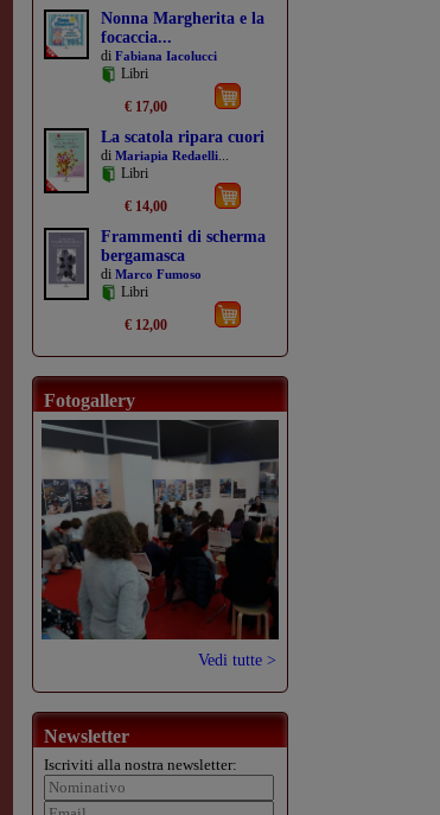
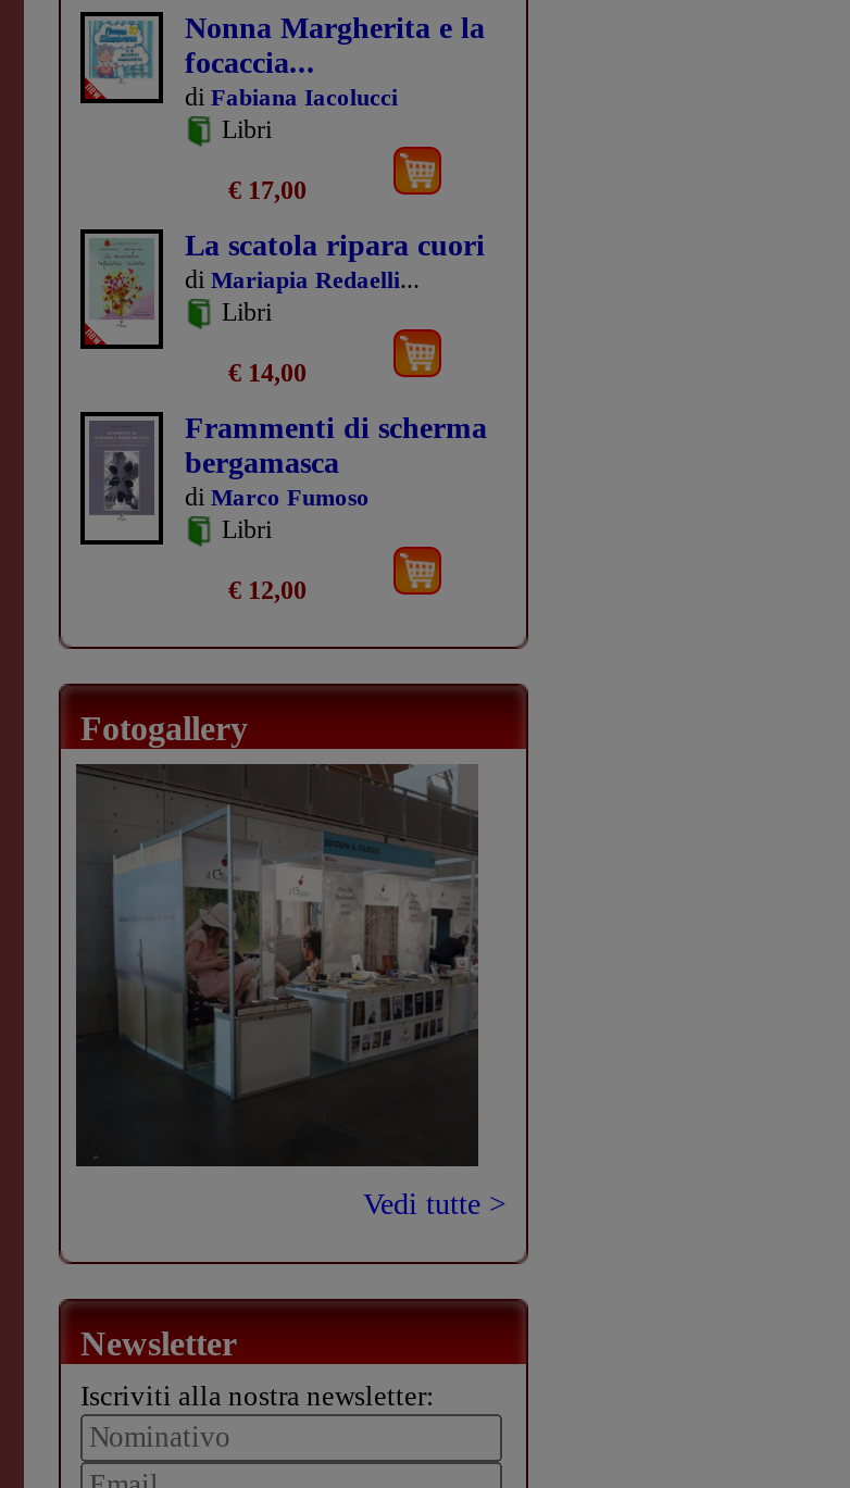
- [image]
+ [image]
